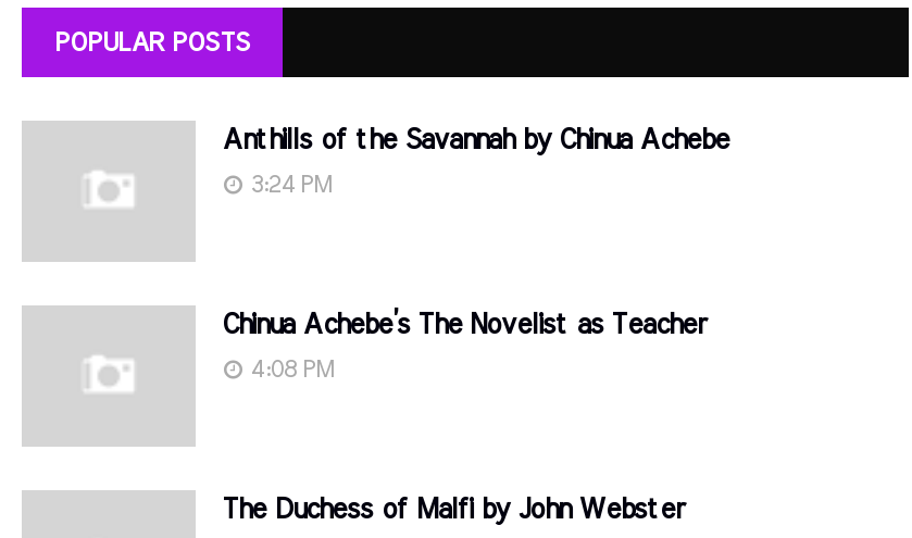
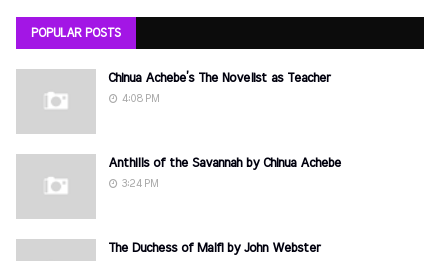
moved down: Anthills of the Savannah by Chinua Achebe | 3:24 PM

moved up: Chinua Achebe’s The Novelist as Teacher | 4:08 PM
